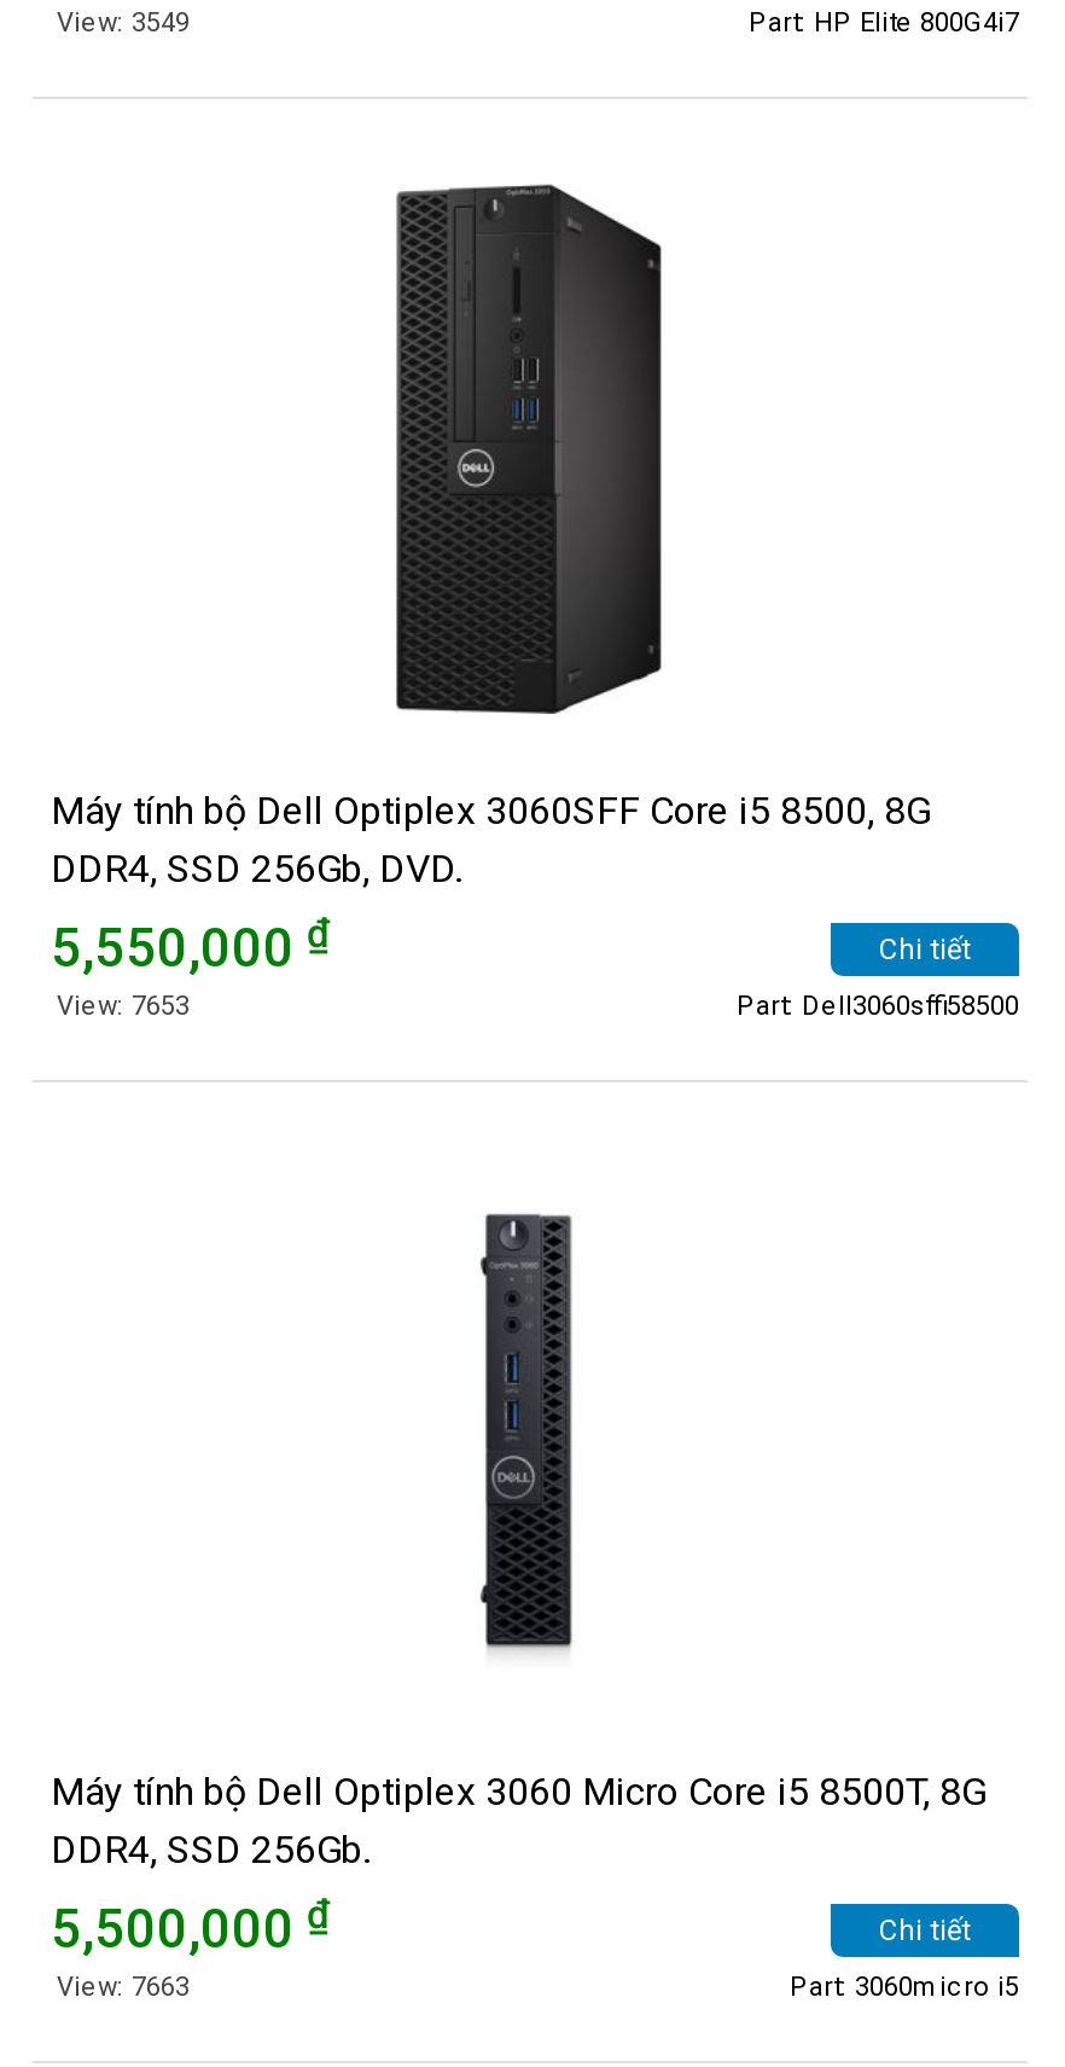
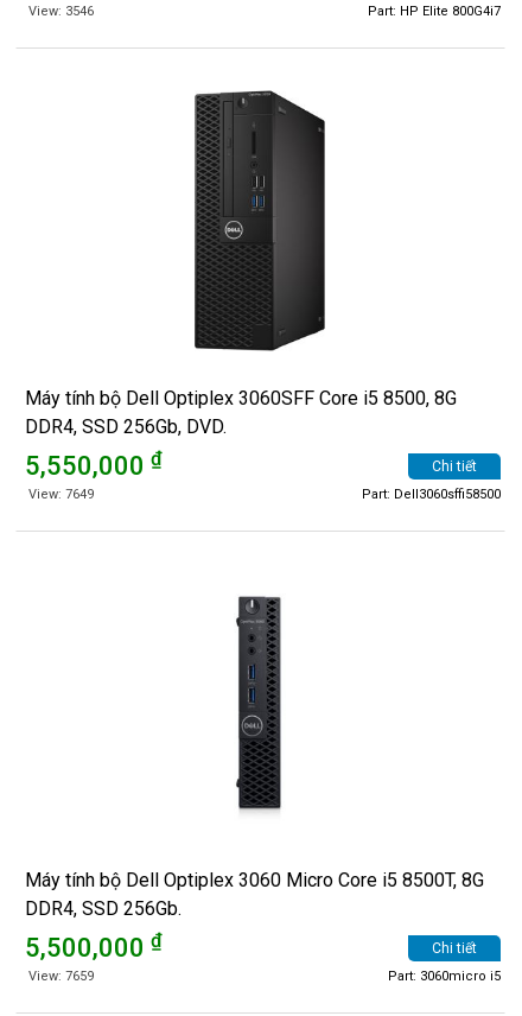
- View: 3549
+ View: 3546

- View: 7653
+ View: 7649

- View: 7663
+ View: 7659
